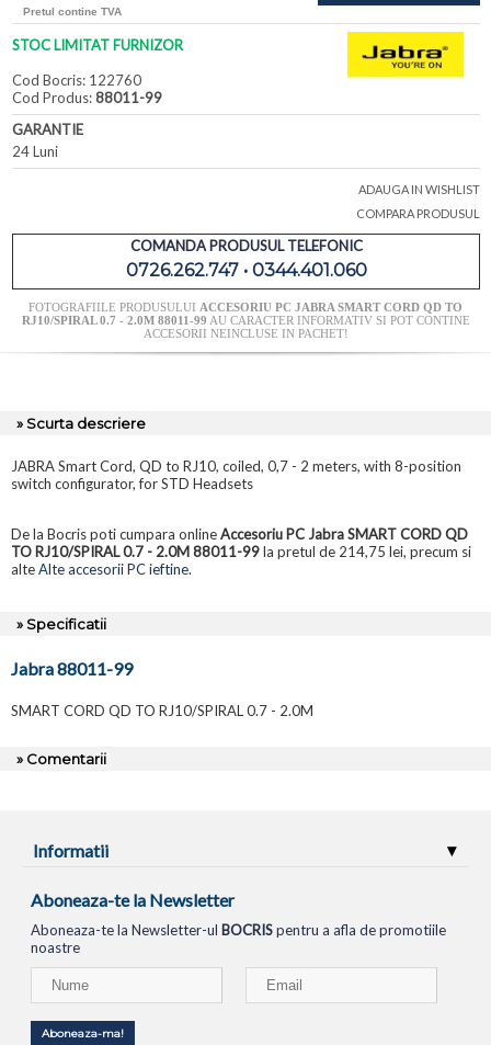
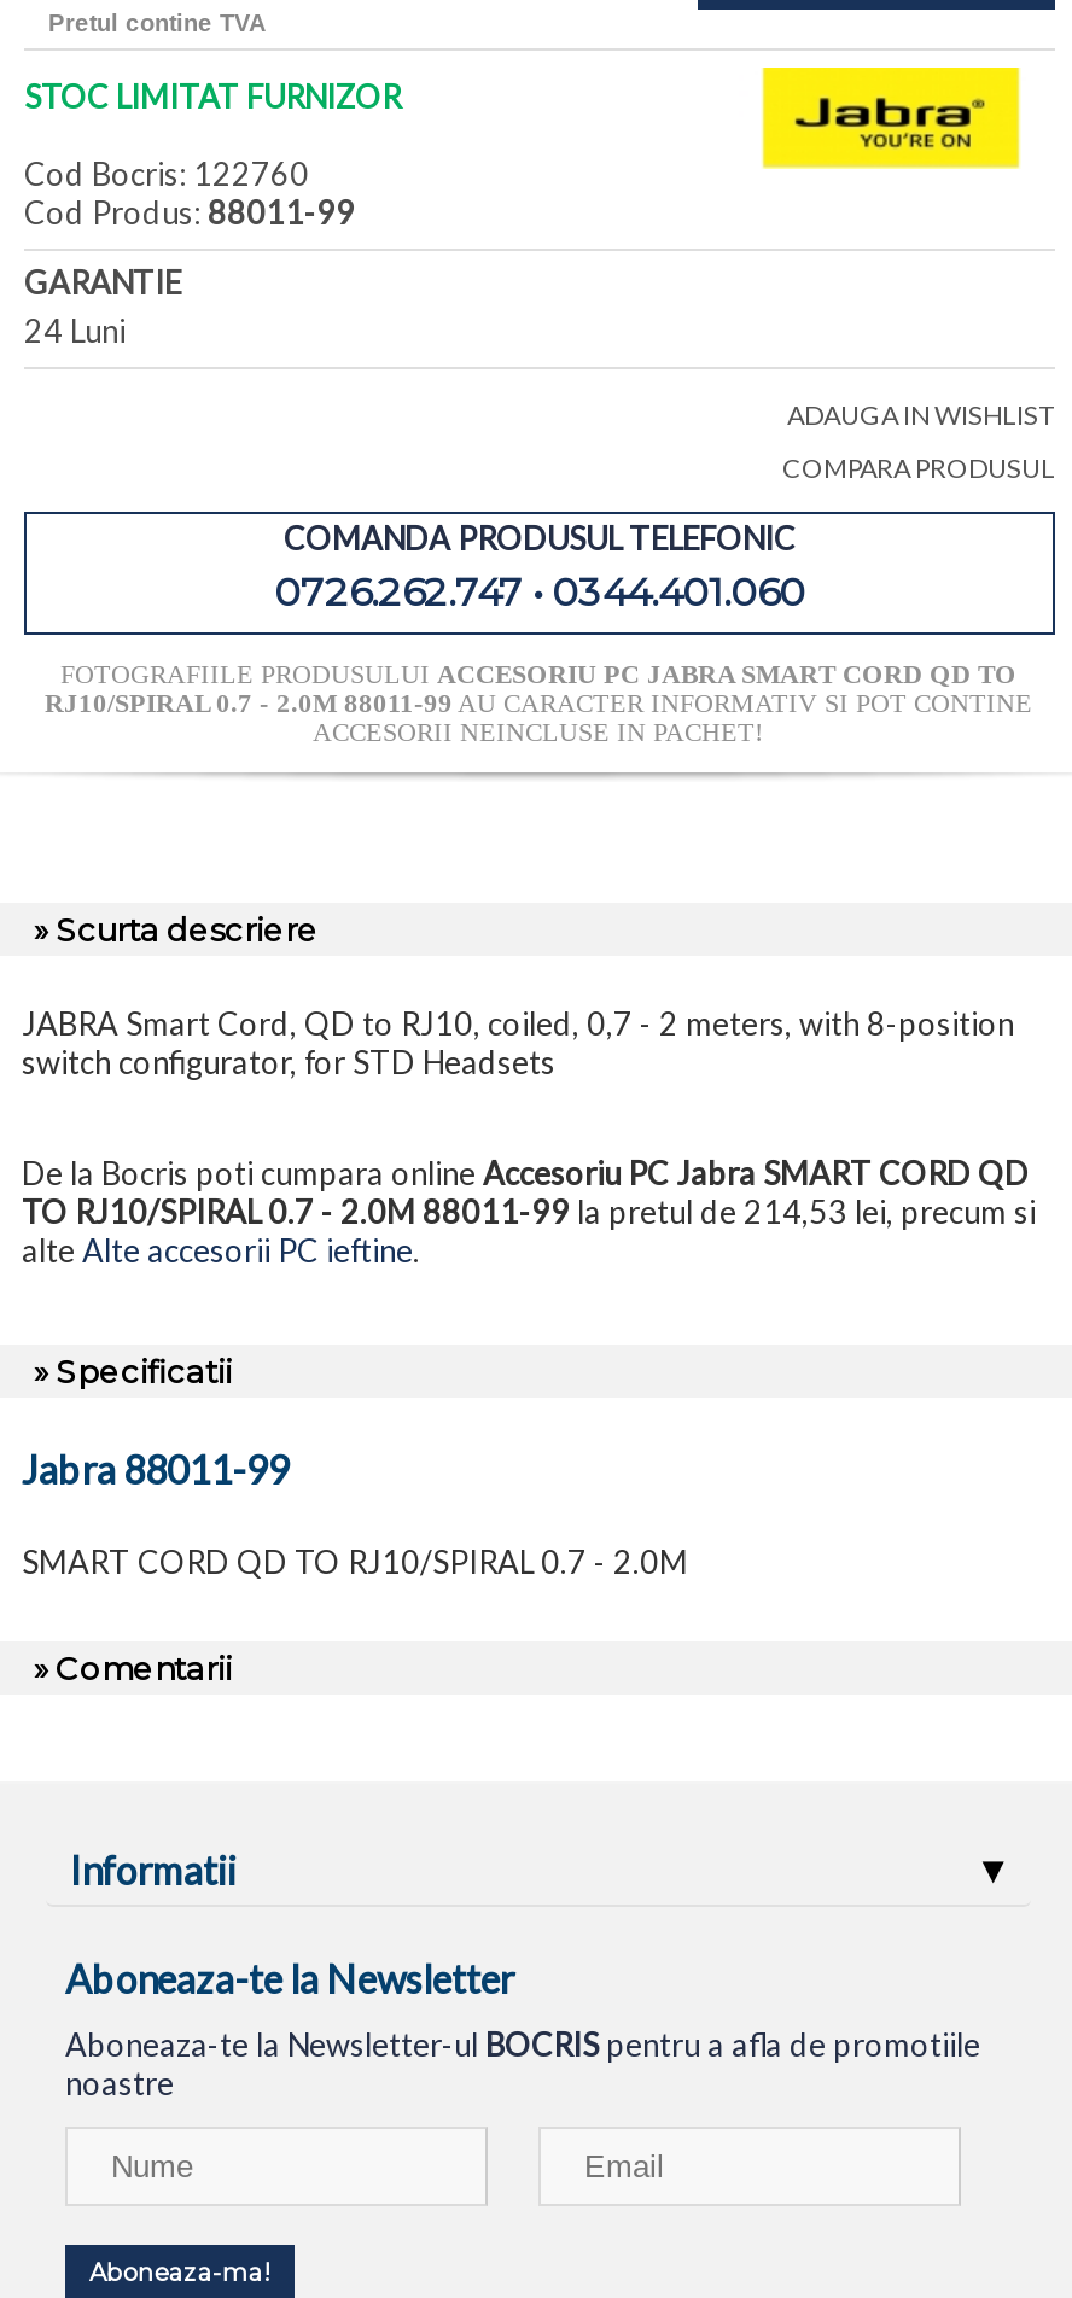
- TO RJ10/SPIRAL 0.7 - 2.0M 88011-99 la pretul de 214,75 lei, precum si
+ TO RJ10/SPIRAL 0.7 - 2.0M 88011-99 la pretul de 214,53 lei, precum si
